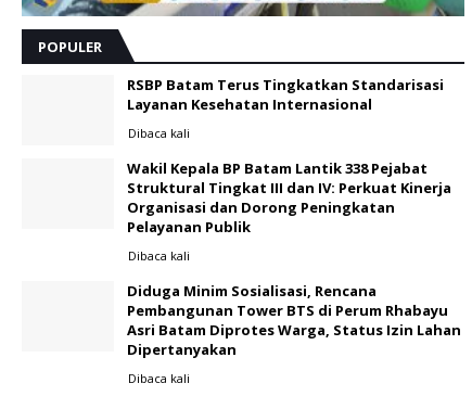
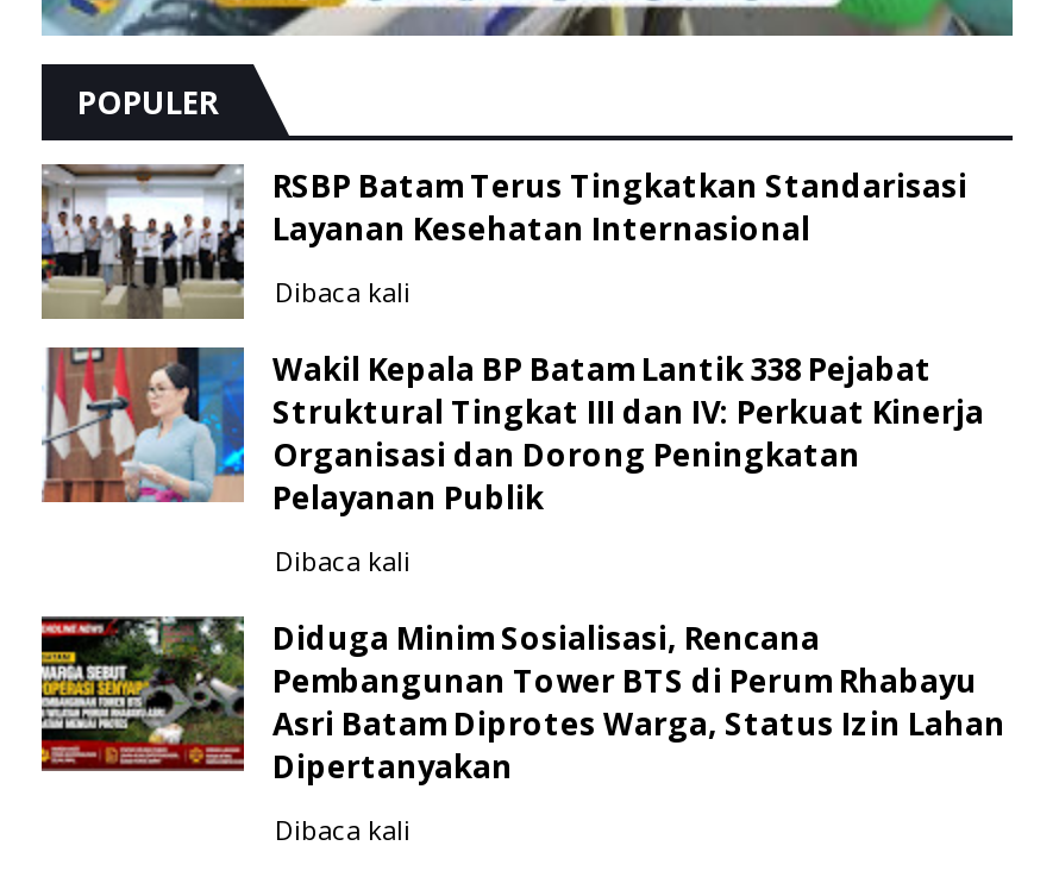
+ [image]

+ [image]

+ [image]
